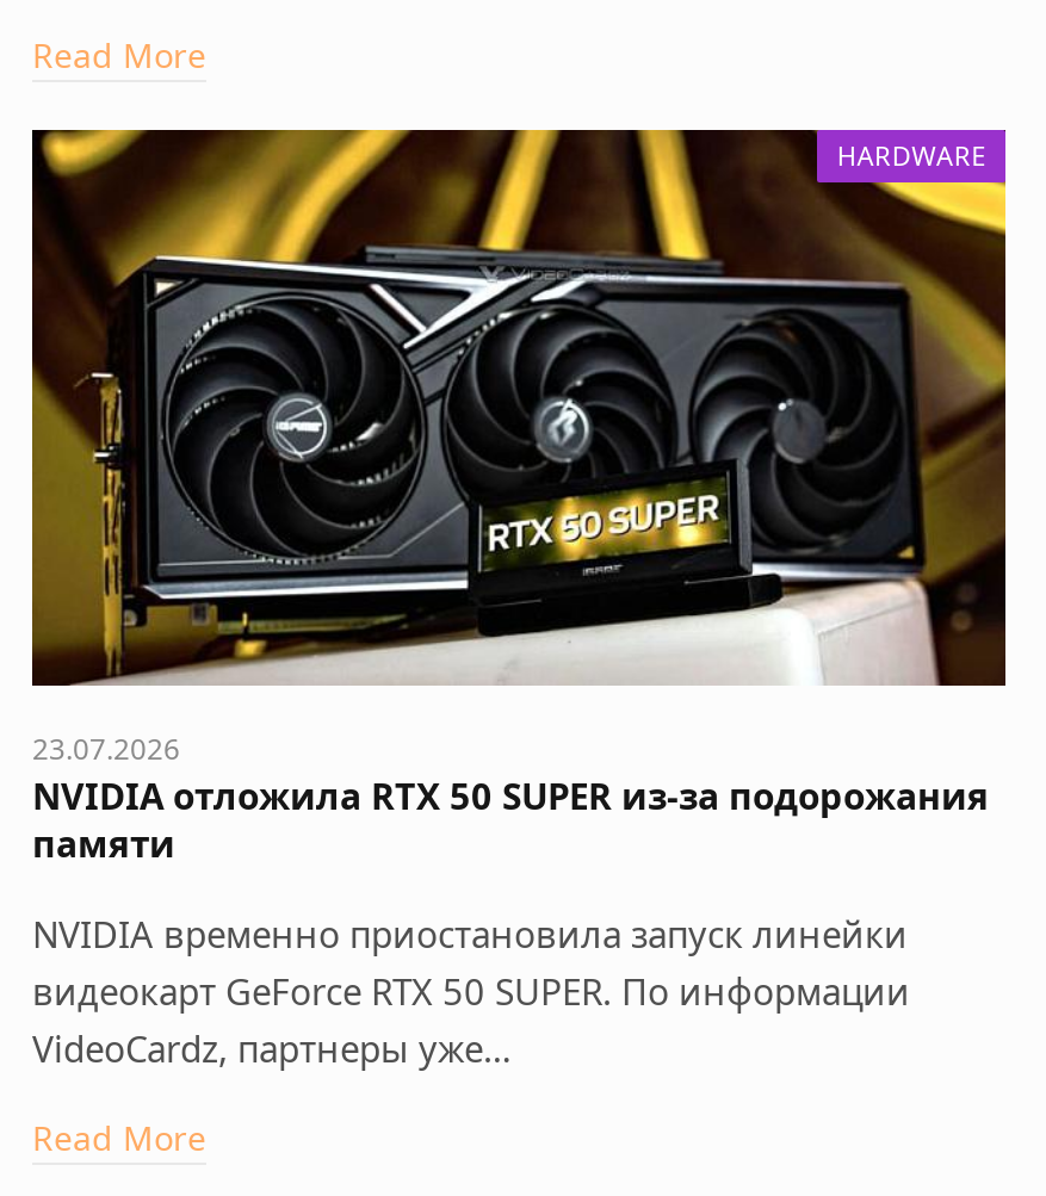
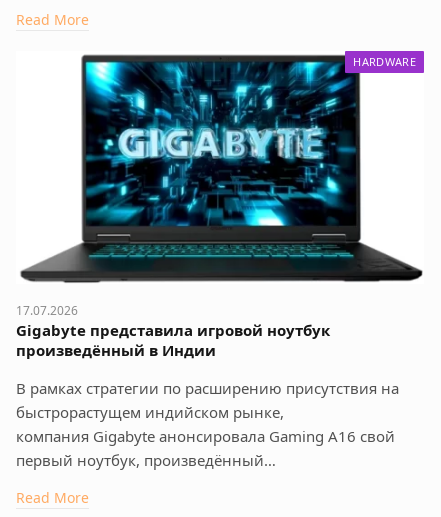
- [image]
- 23.07.2026
- NVIDIA отложила RTX 50 SUPER из-за подорожания
- памяти
+ [image]
+ 17.07.2026
+ Gigabyte представила игровой ноутбук
+ произведённый в Индии

- NVIDIA временно приостановила запуск линейки
- видеокарт GeForce RTX 50 SUPER. По информации
- VideoCardz, партнеры уже…
+ В рамках стратегии по расширению присутствия на
+ быстрорастущем индийском рынке,
+ компания Gigabyte анонсировала Gaming A16 свой
+ первый ноутбук, произведённый…
